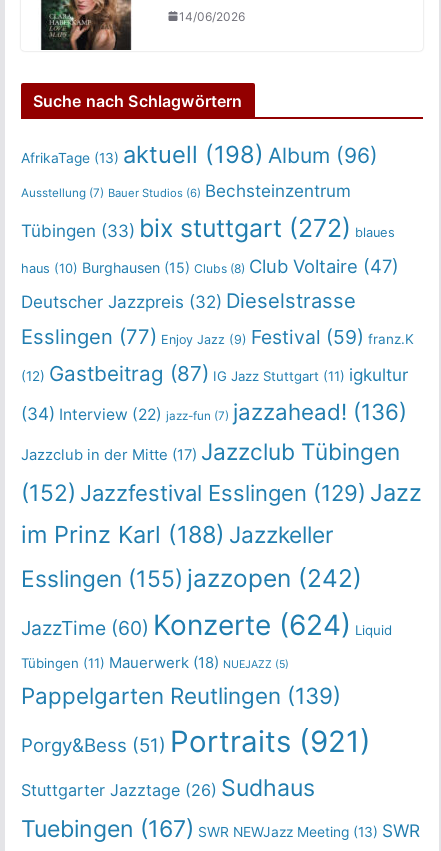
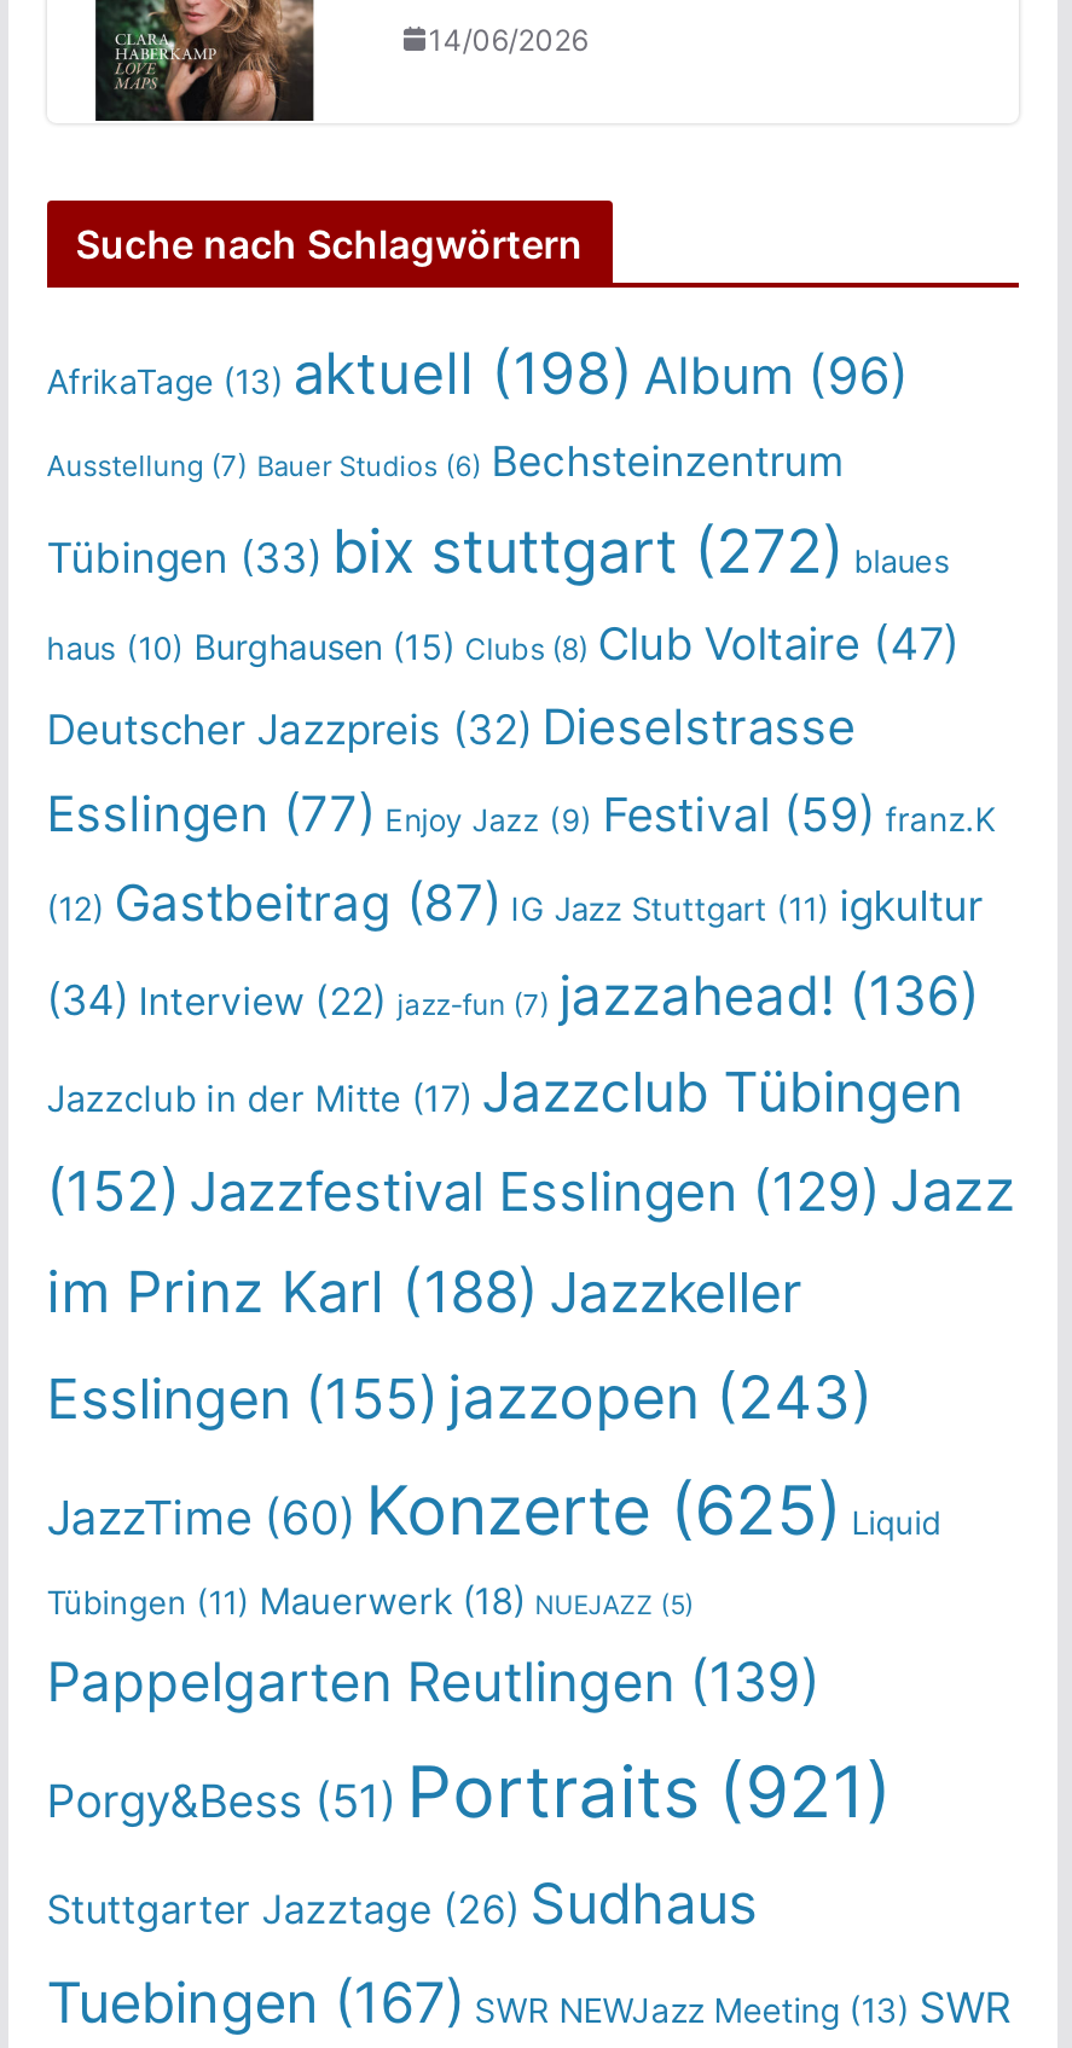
- Esslingen (155) jazzopen (242)
+ Esslingen (155) jazzopen (243)

- JazzTime (60) Konzerte (624) Liquid
+ JazzTime (60) Konzerte (625) Liquid
